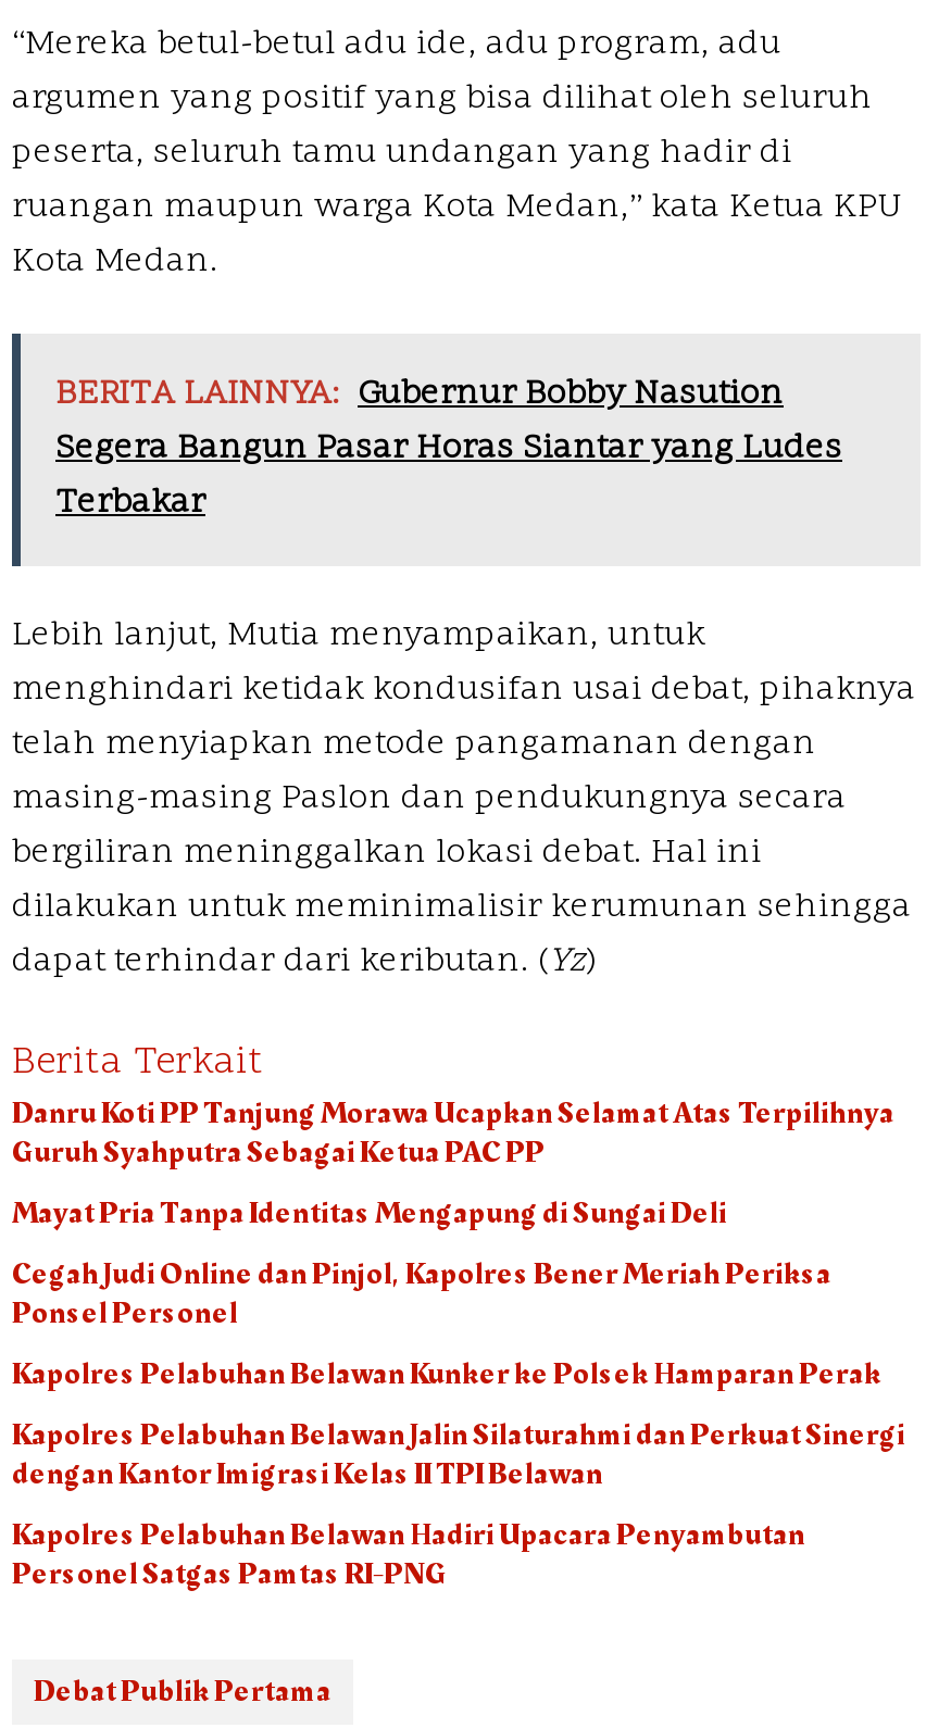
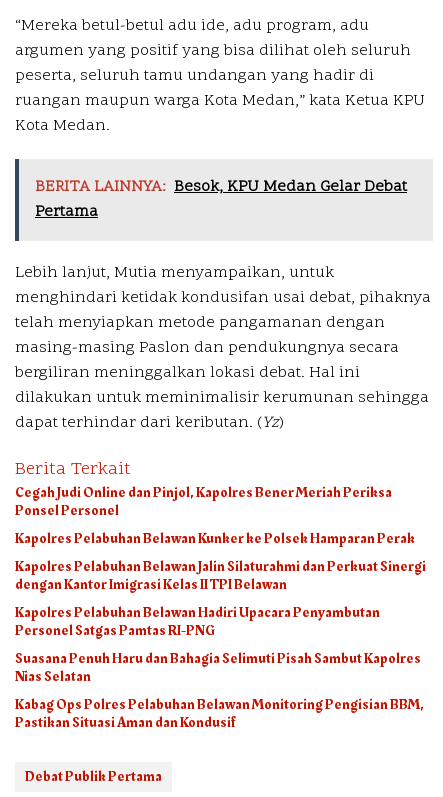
- BERITA LAINNYA: Gubernur Bobby Nasution
- Segera Bangun Pasar Horas Siantar yang Ludes
- Terbakar
+ BERITA LAINNYA: Besok, KPU Medan Gelar Debat
+ Pertama

moved up: Lebih lanjut, Mutia menyampaikan, untuk | menghindari ketidak kondusifan usai debat, pihaknya | telah menyiapkan metode pangamanan dengan | masing-masing Paslon dan pendukungnya secara | bergiliran meninggalkan lokasi debat. Hal ini | dilakukan untuk meminimalisir kerumunan sehingga | dapat terhindar dari keributan. (Yz) | Berita Terkait

- Danru Koti PP Tanjung Morawa Ucapkan Selamat Atas Terpilihnya
- Guruh Syahputra Sebagai Ketua PAC PP
- Mayat Pria Tanpa Identitas Mengapung di Sungai Deli

moved up: Cegah Judi Online dan Pinjol, Kapolres Bener Meriah Periksa | Ponsel Personel | Kapolres Pelabuhan Belawan Kunker ke Polsek Hamparan Perak | Kapolres Pelabuhan Belawan Jalin Silaturahmi dan Perkuat Sinergi | dengan Kantor Imigrasi Kelas II TPI Belawan | Kapolres Pelabuhan Belawan Hadiri Upacara Penyambutan | Personel Satgas Pamtas RI-PNG

+ Suasana Penuh Haru dan Bahagia Selimuti Pisah Sambut Kapolres
+ Nias Selatan
+ Kabag Ops Polres Pelabuhan Belawan Monitoring Pengisian BBM,
+ Pastikan Situasi Aman dan Kondusif
